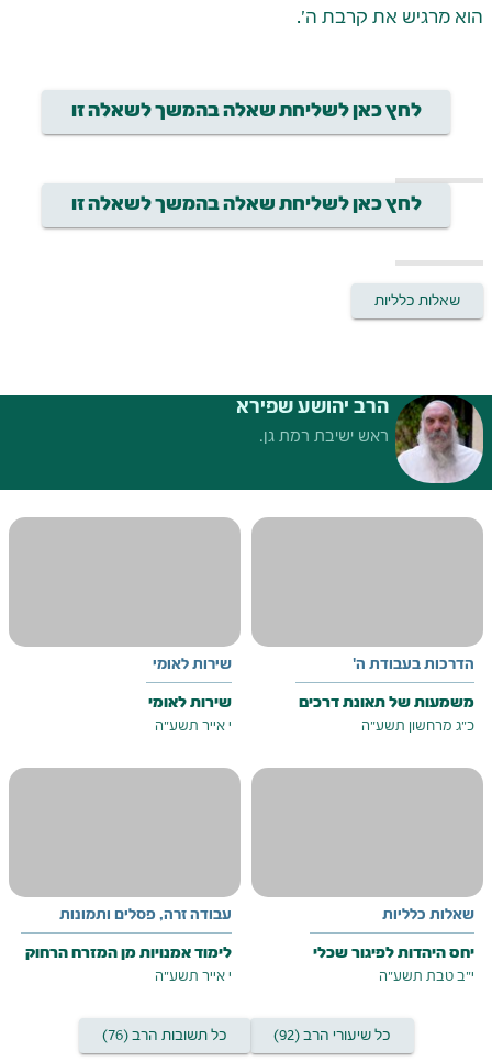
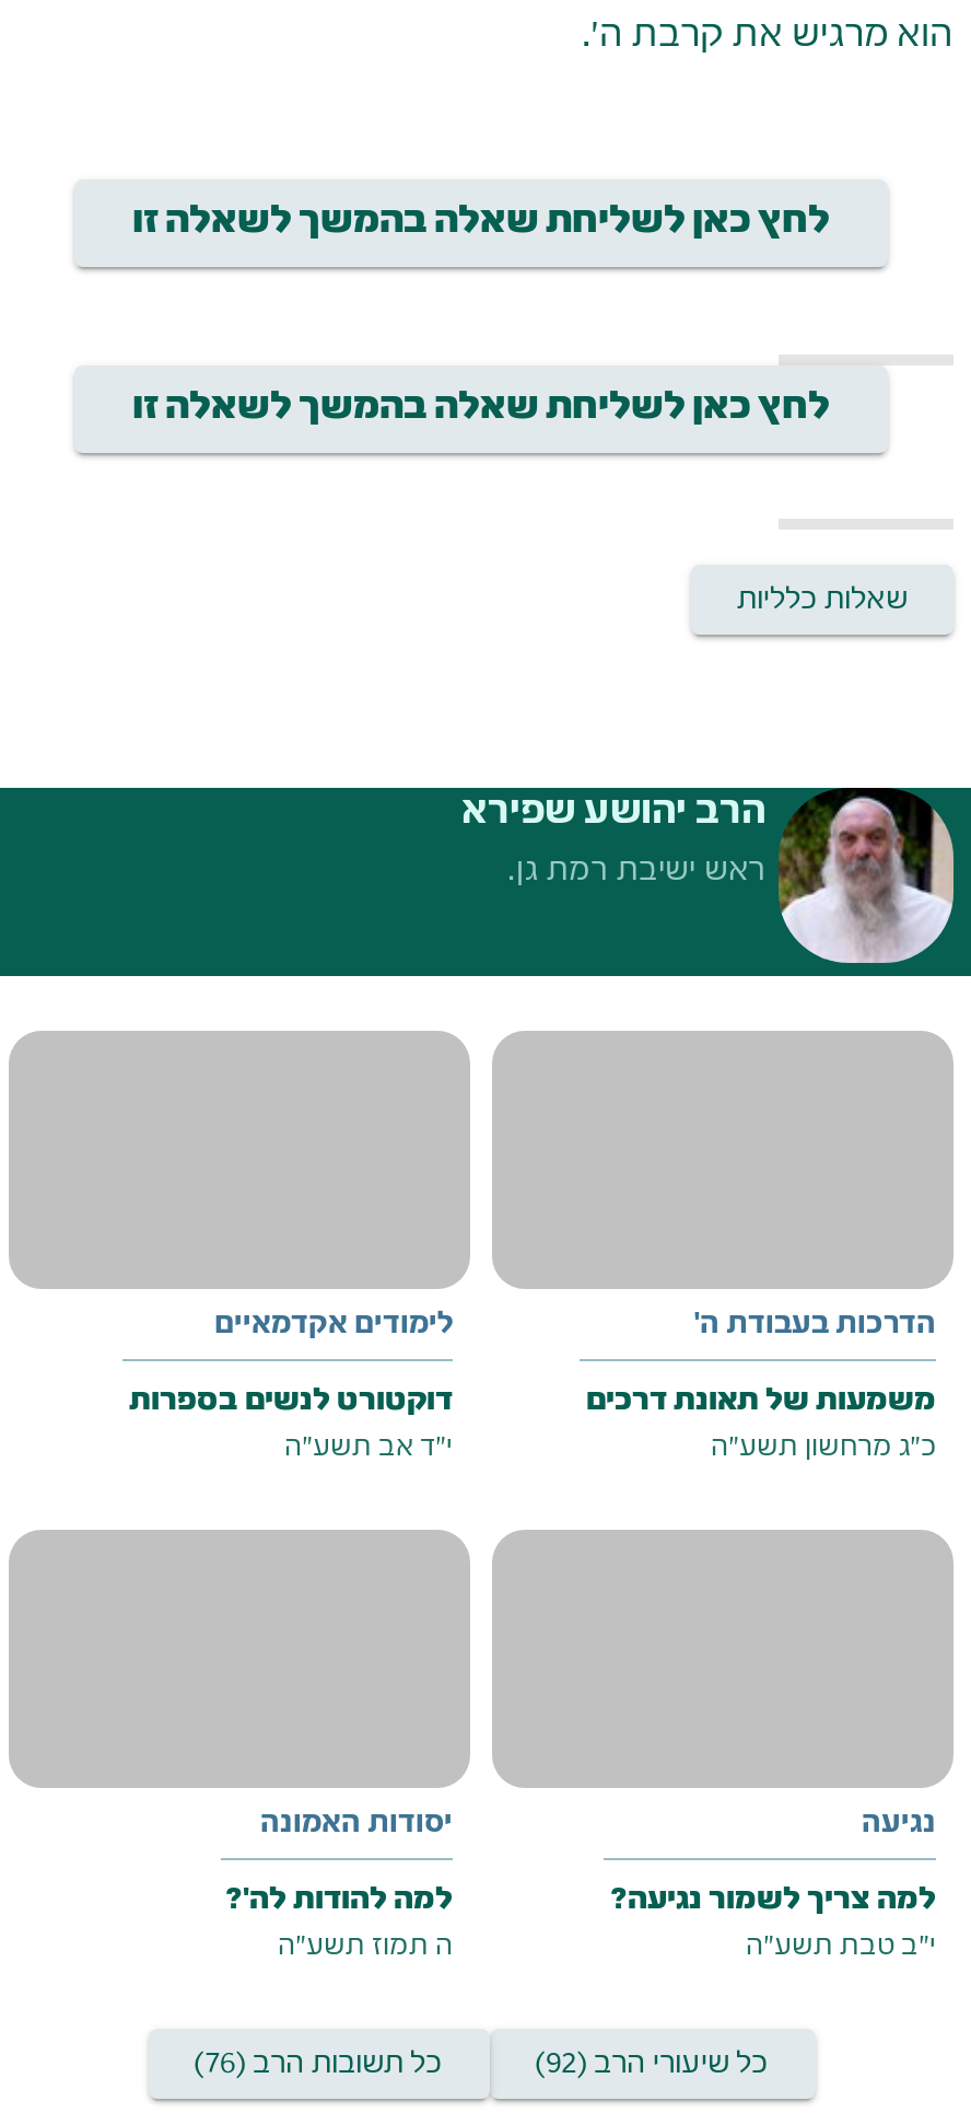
- שירות לאומי
+ לימודים אקדמאיים

- שירות לאומי
- י אייר תשע"ה
+ דוקטורט לנשים בספרות
+ י"ד אב תשע"ה

- עבודה זרה, פסלים ותמונות
+ יסודות האמונה

- שאלות כלליות
+ נגיעה

- לימוד אמנויות מן המזרח הרחוק
- י אייר תשע"ה
+ למה להודות לה’?
+ ה תמוז תשע"ה

- יחס היהדות לפיגור שכלי
+ למה צריך לשמור נגיעה?
